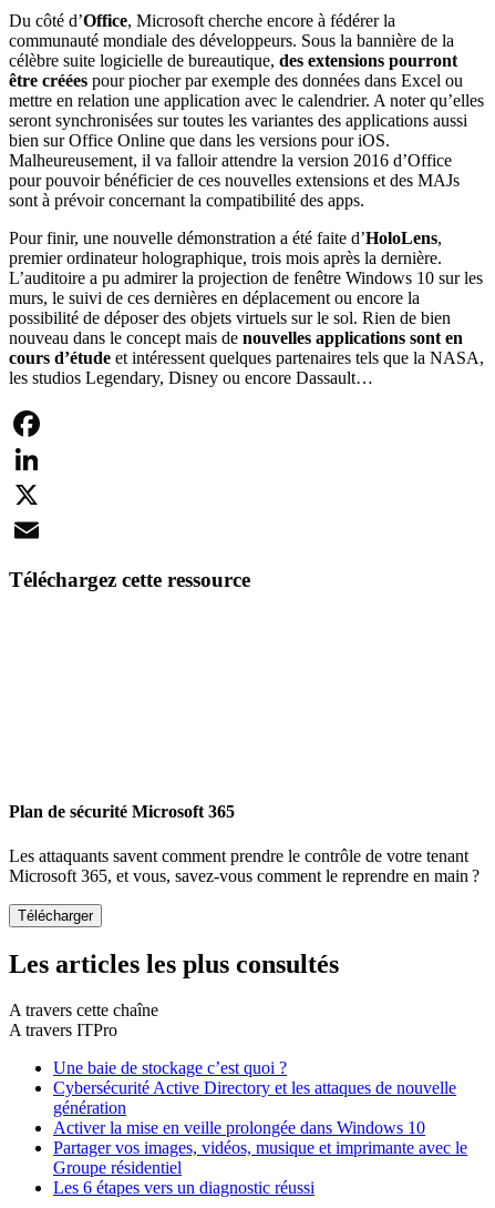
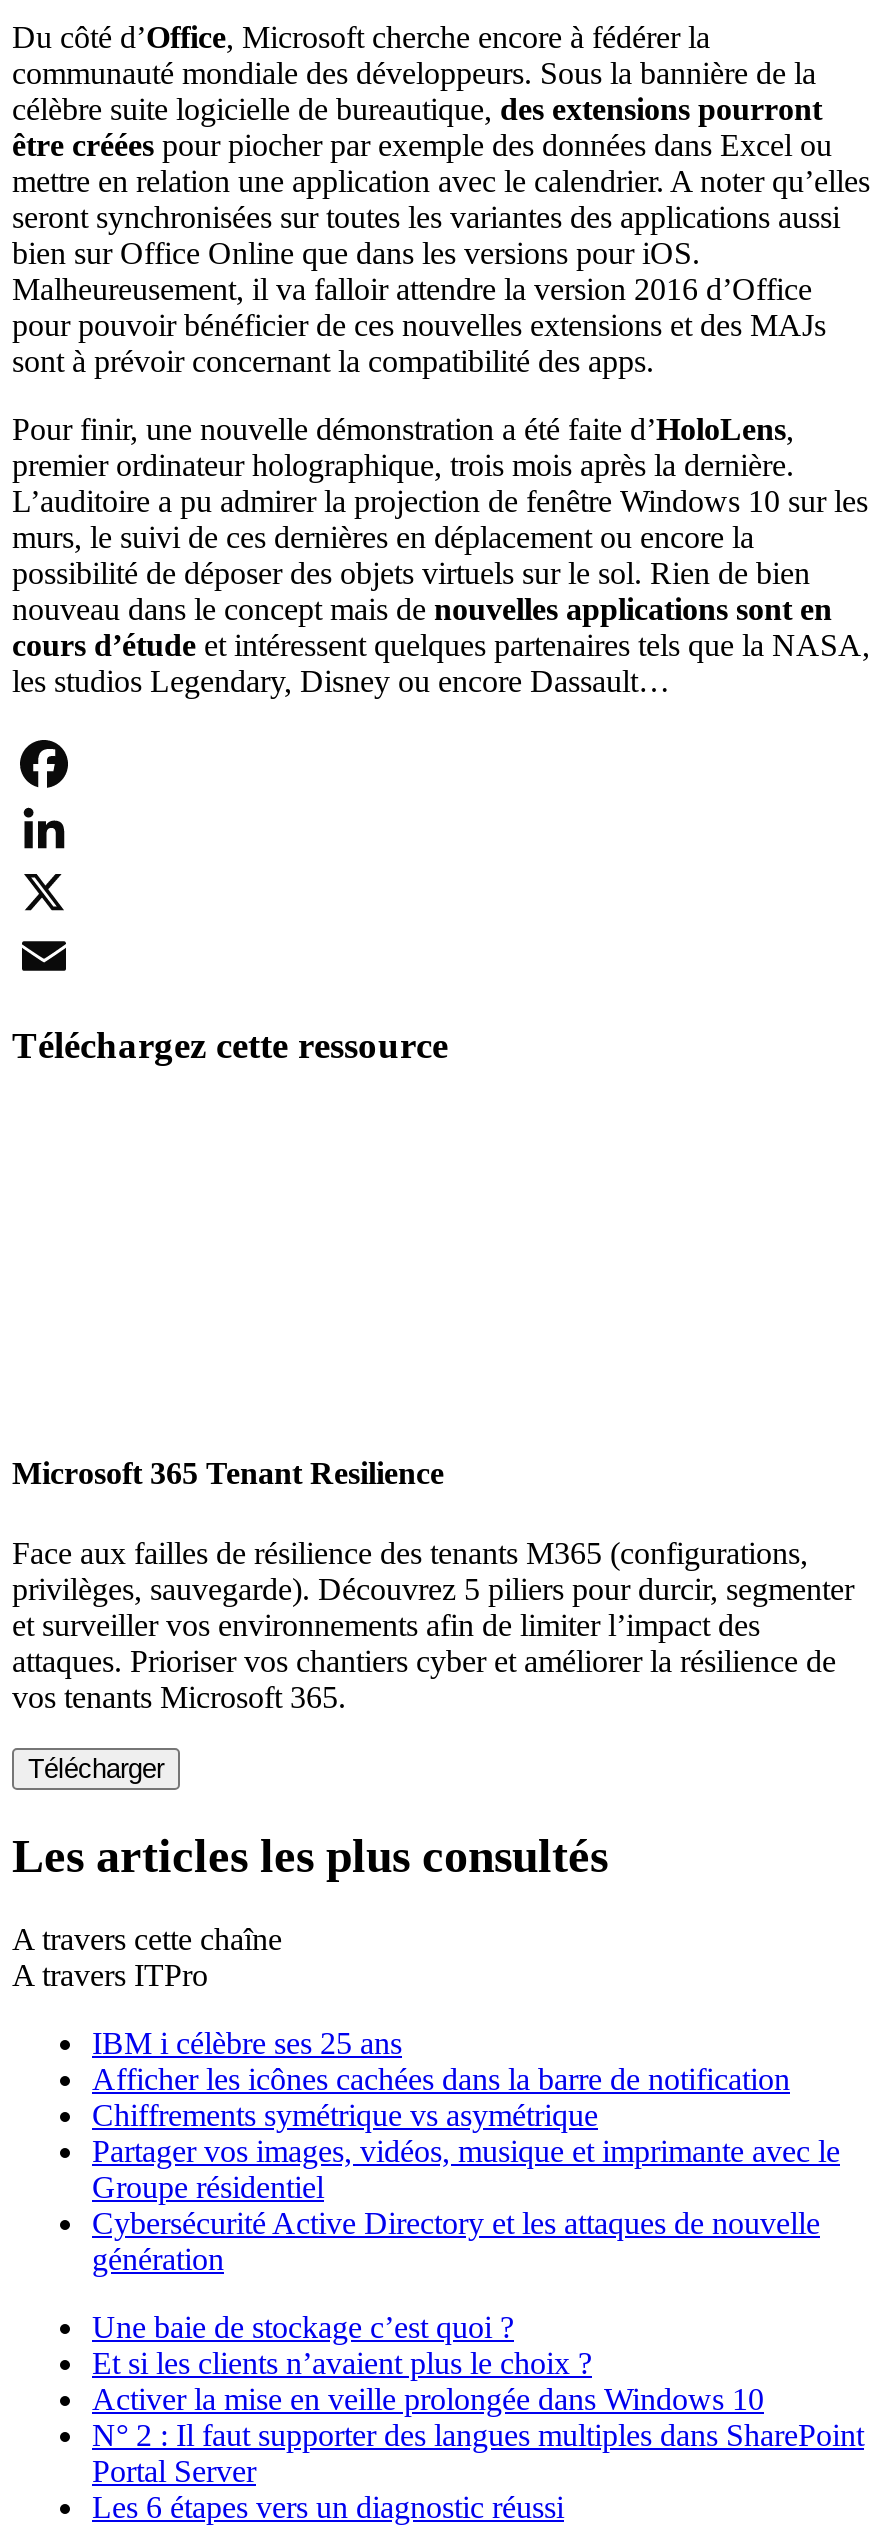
- Plan de sécurité Microsoft 365
+ Microsoft 365 Tenant Resilience

- Les attaquants savent comment prendre le contrôle de votre tenant
- Microsoft 365, et vous, savez-vous comment le reprendre en main ?
+ Face aux failles de résilience des tenants M365 (configurations,
+ privilèges, sauvegarde). Découvrez 5 piliers pour durcir, segmenter
+ et surveiller vos environnements afin de limiter l’impact des
+ attaques. Prioriser vos chantiers cyber et améliorer la résilience de
+ vos tenants Microsoft 365.

+ IBM i célèbre ses 25 ans
+ Afficher les icônes cachées dans la barre de notification
+ Chiffrements symétrique vs asymétrique

moved down: Une baie de stockage c’est quoi ?

+ Et si les clients n’avaient plus le choix ?

moved up: Partager vos images, vidéos, musique et imprimante avec le | Groupe résidentiel

+ N° 2 : Il faut supporter des langues multiples dans SharePoint
+ Portal Server
